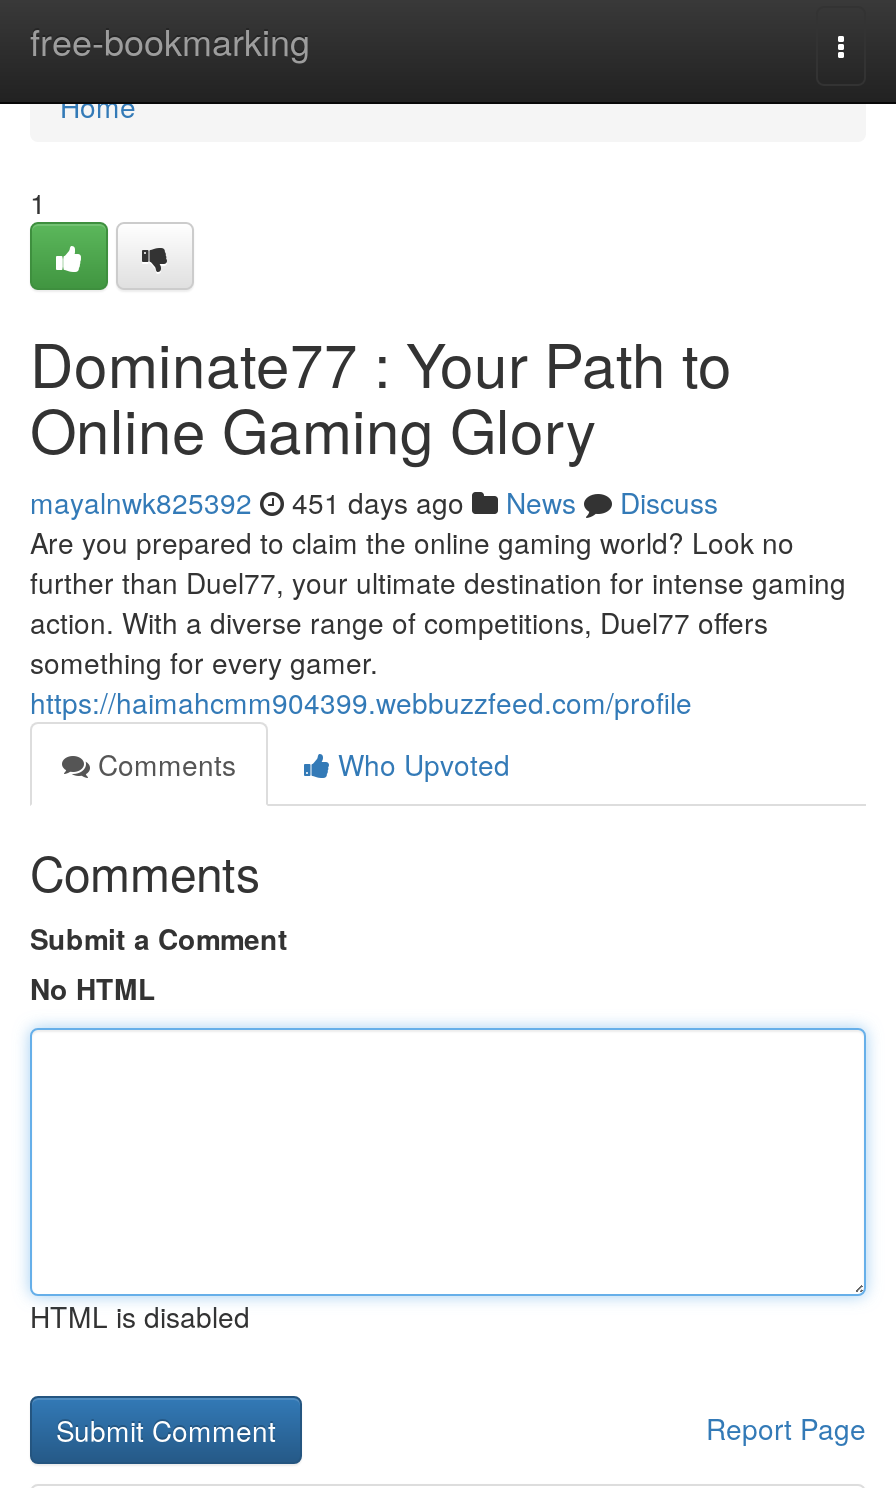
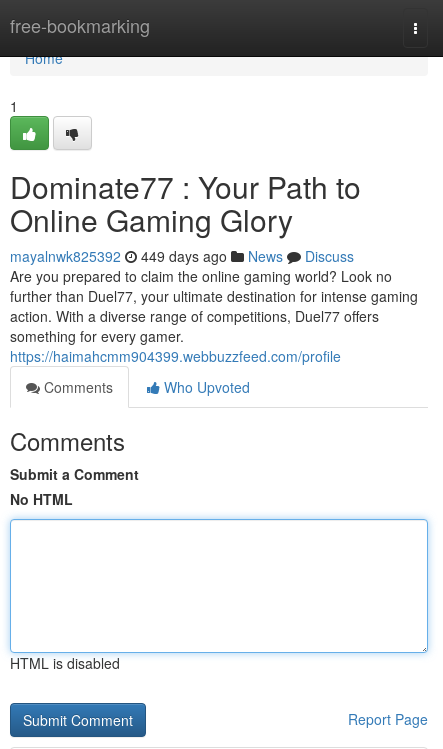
- mayalnwk825392 451 days ago News Discuss
+ mayalnwk825392 449 days ago News Discuss
